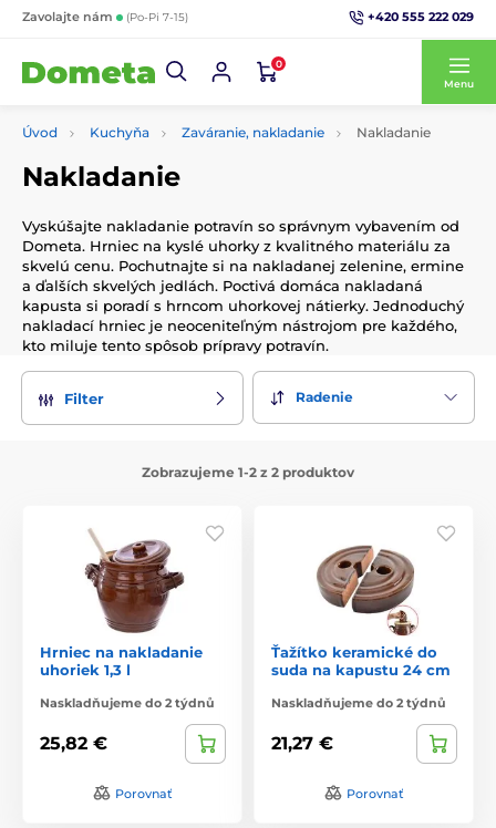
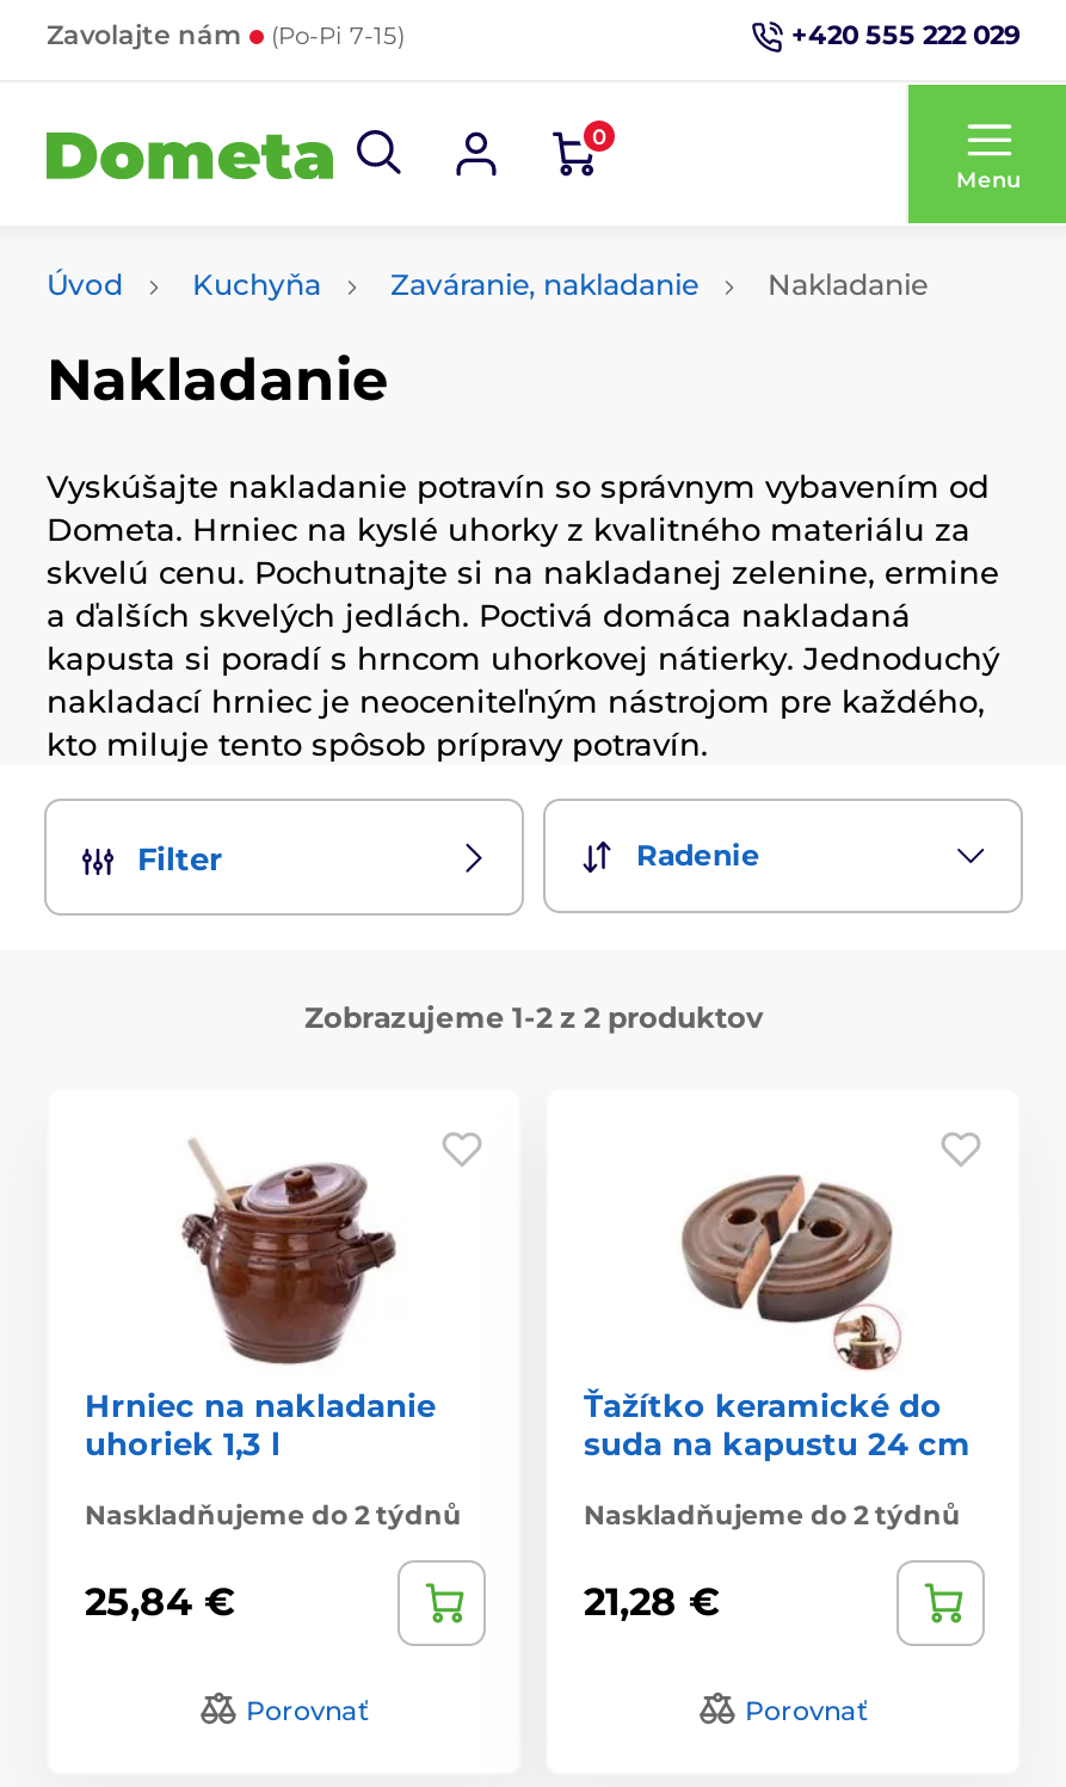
- 25,82 €
+ 25,84 €

- 21,27 €
+ 21,28 €
